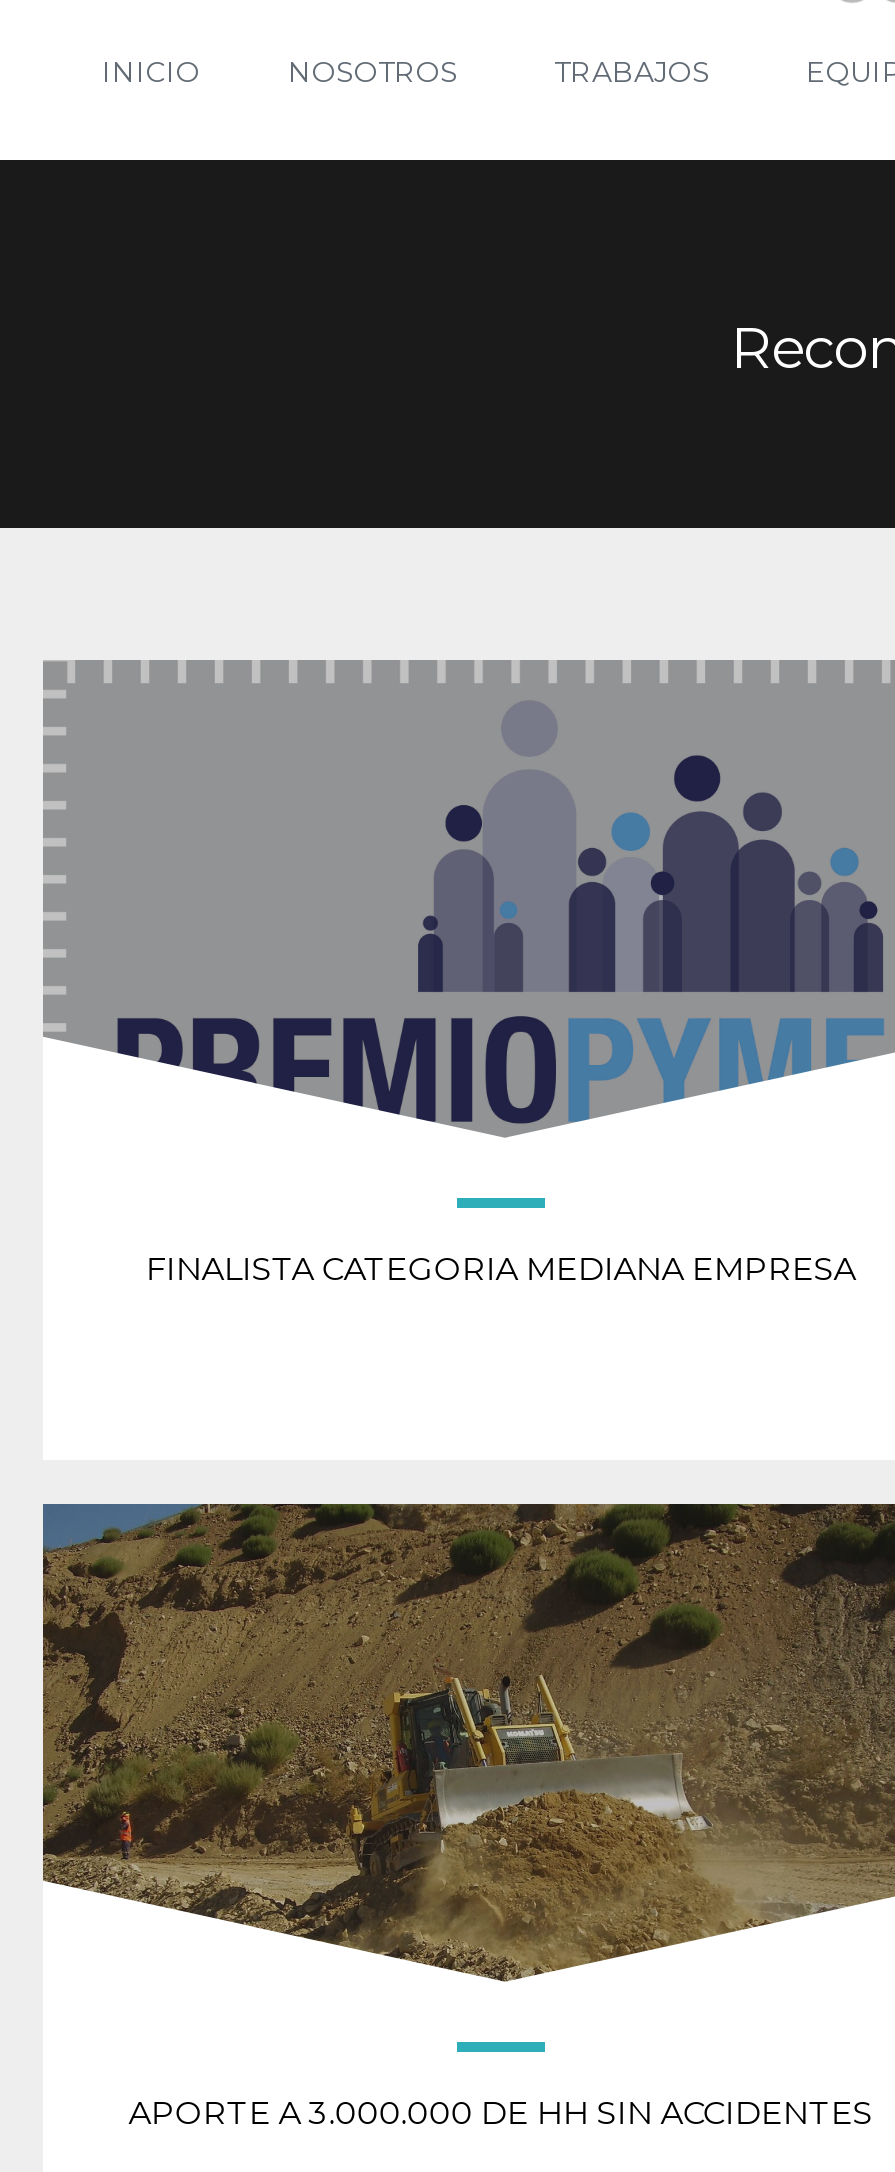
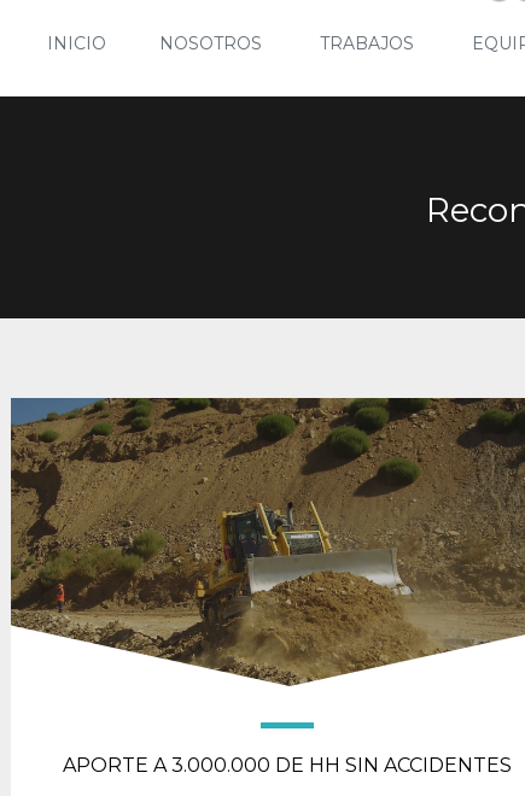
- [image]

- FINALISTA CATEGORIA MEDIANA EMPRESA
